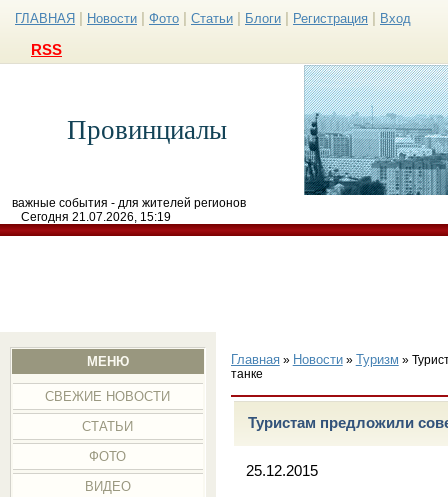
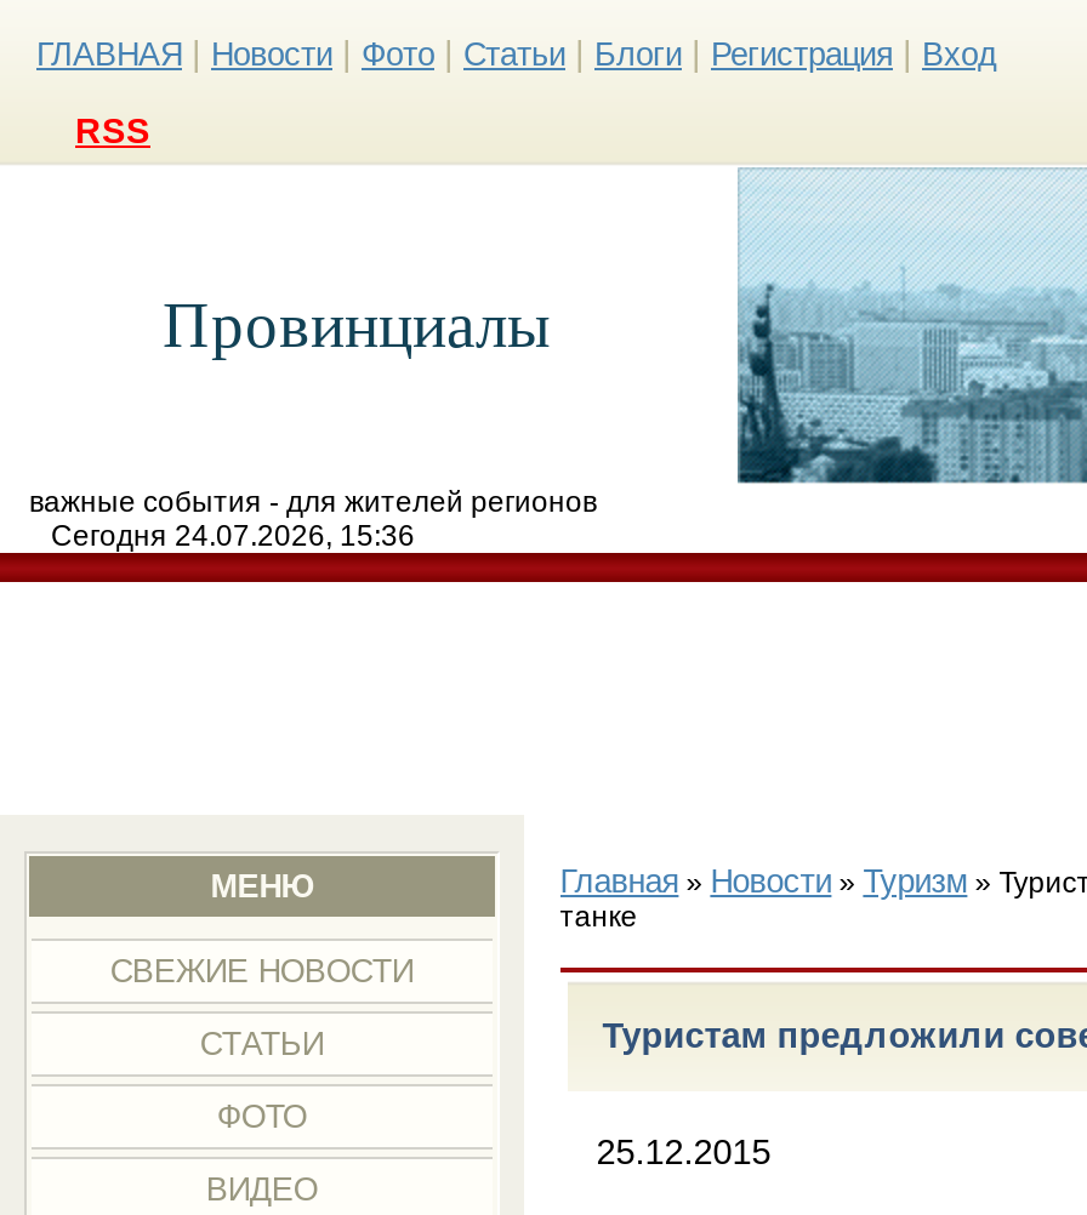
- Сегодня 21.07.2026, 15:19
+ Сегодня 24.07.2026, 15:36
